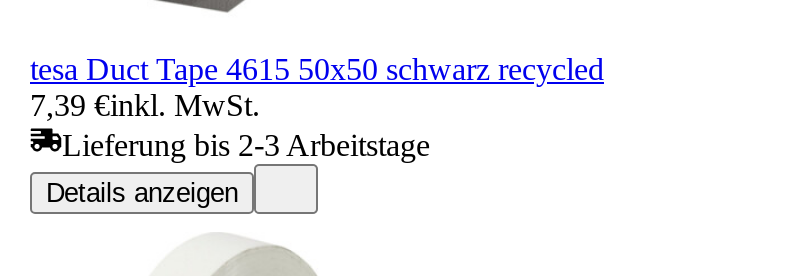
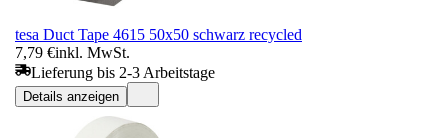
- 7,39 €inkl. MwSt.
+ 7,79 €inkl. MwSt.
